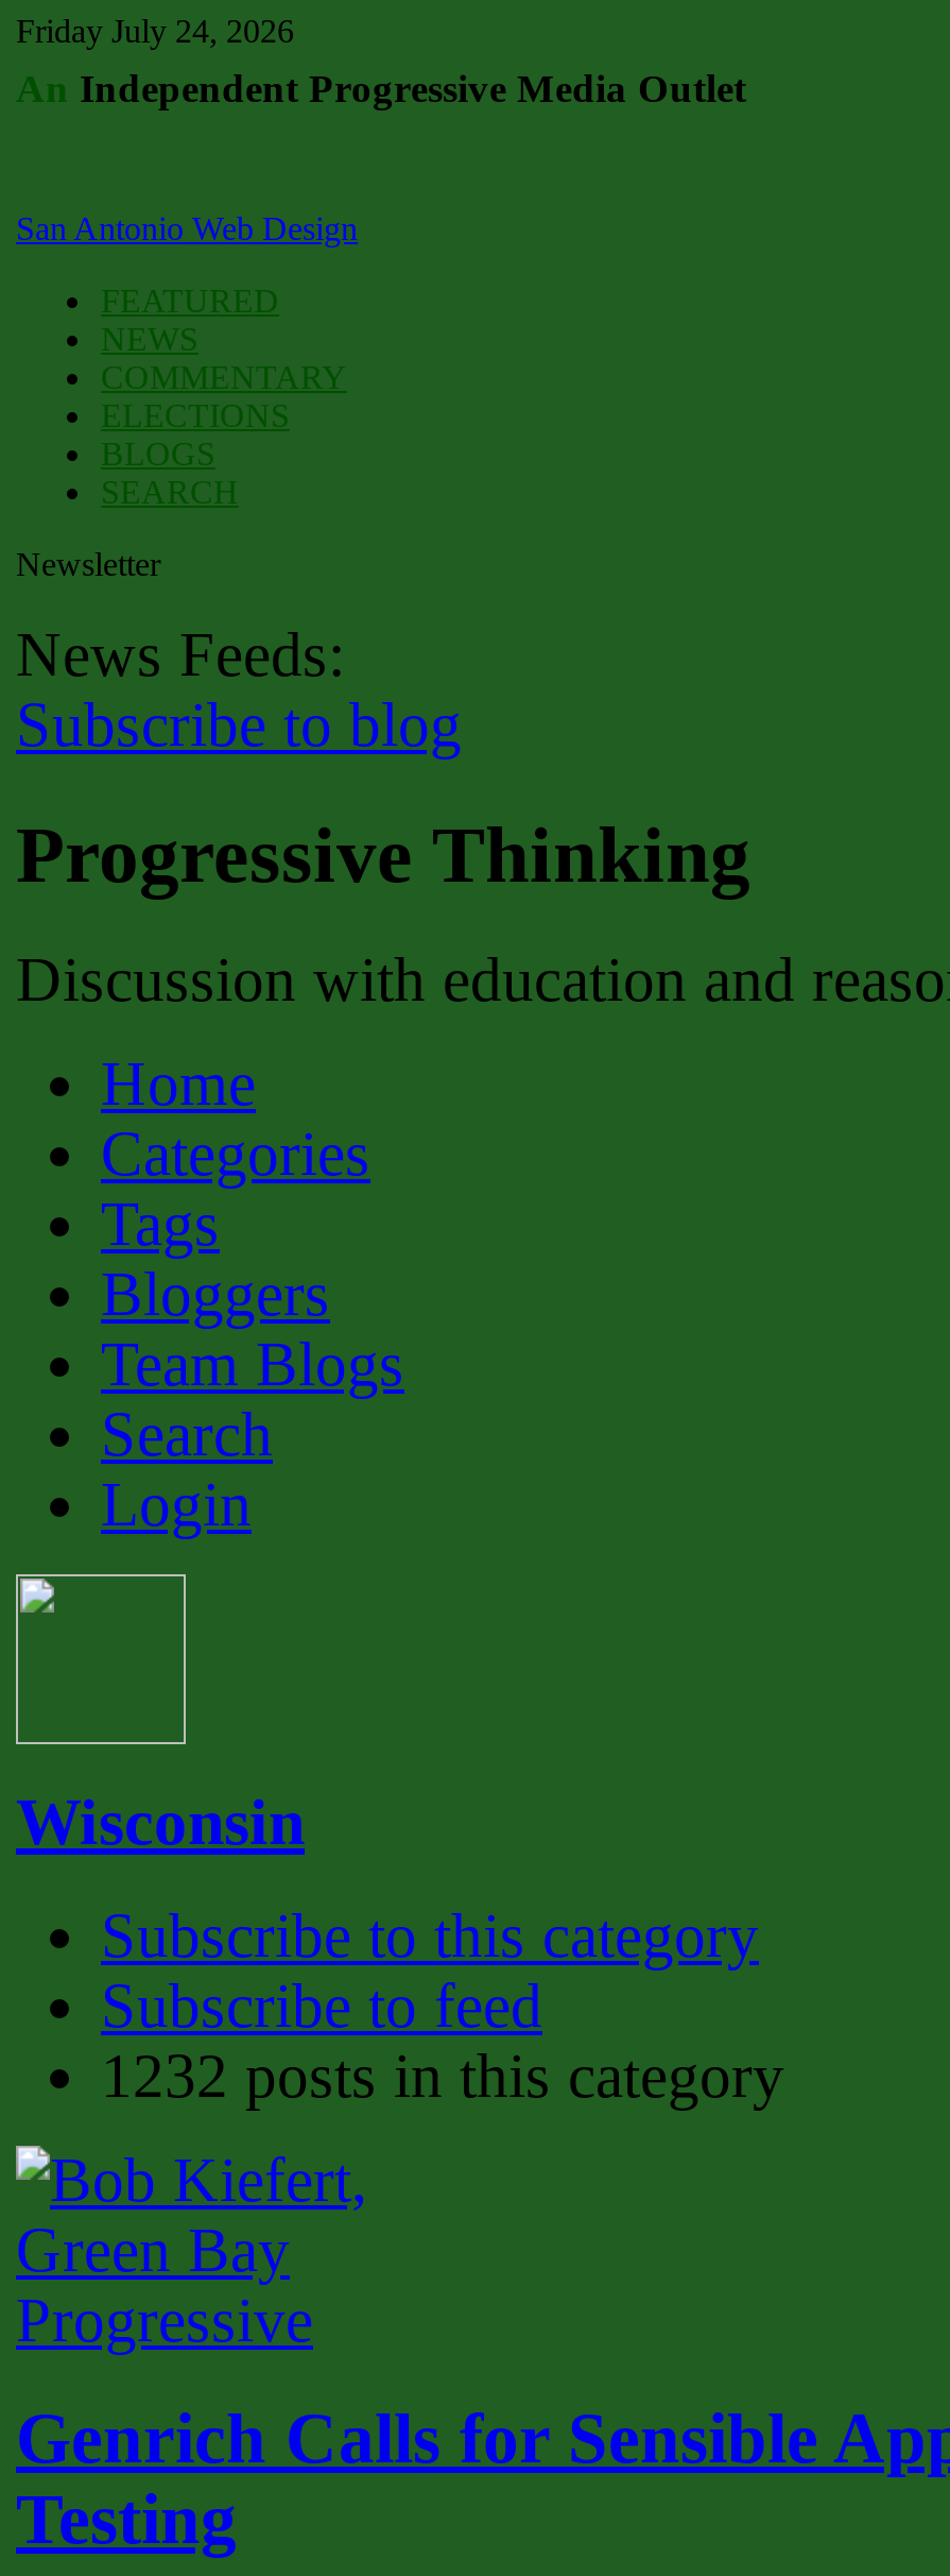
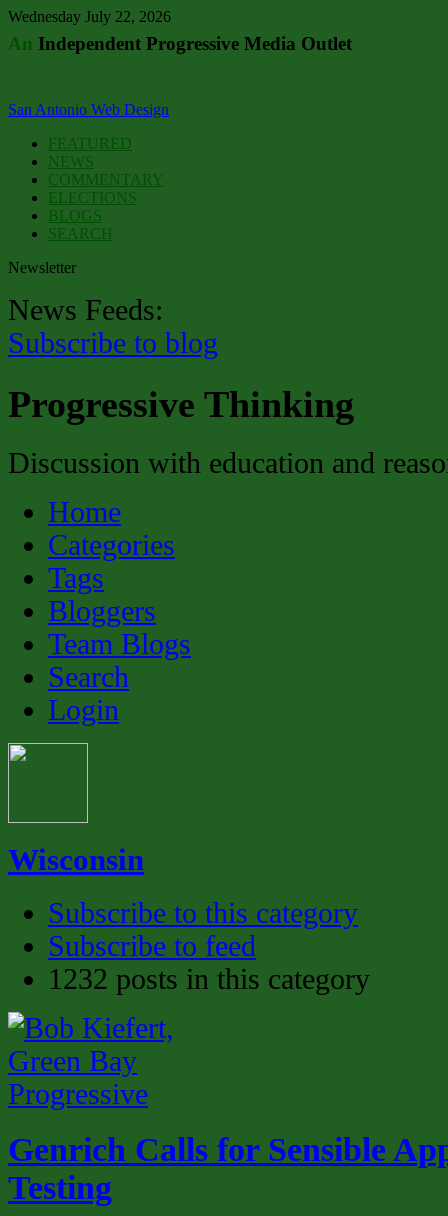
- Friday July 24, 2026
+ Wednesday July 22, 2026
